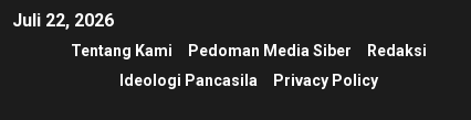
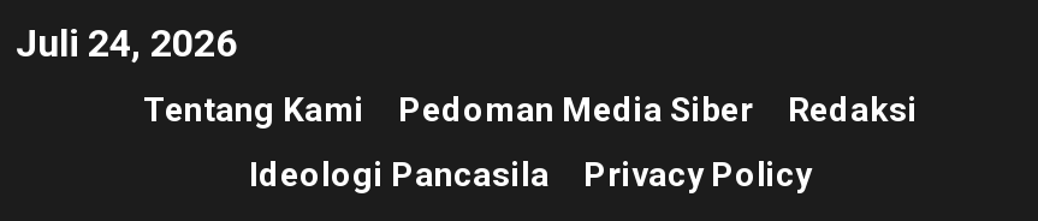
- Juli 22, 2026
+ Juli 24, 2026
